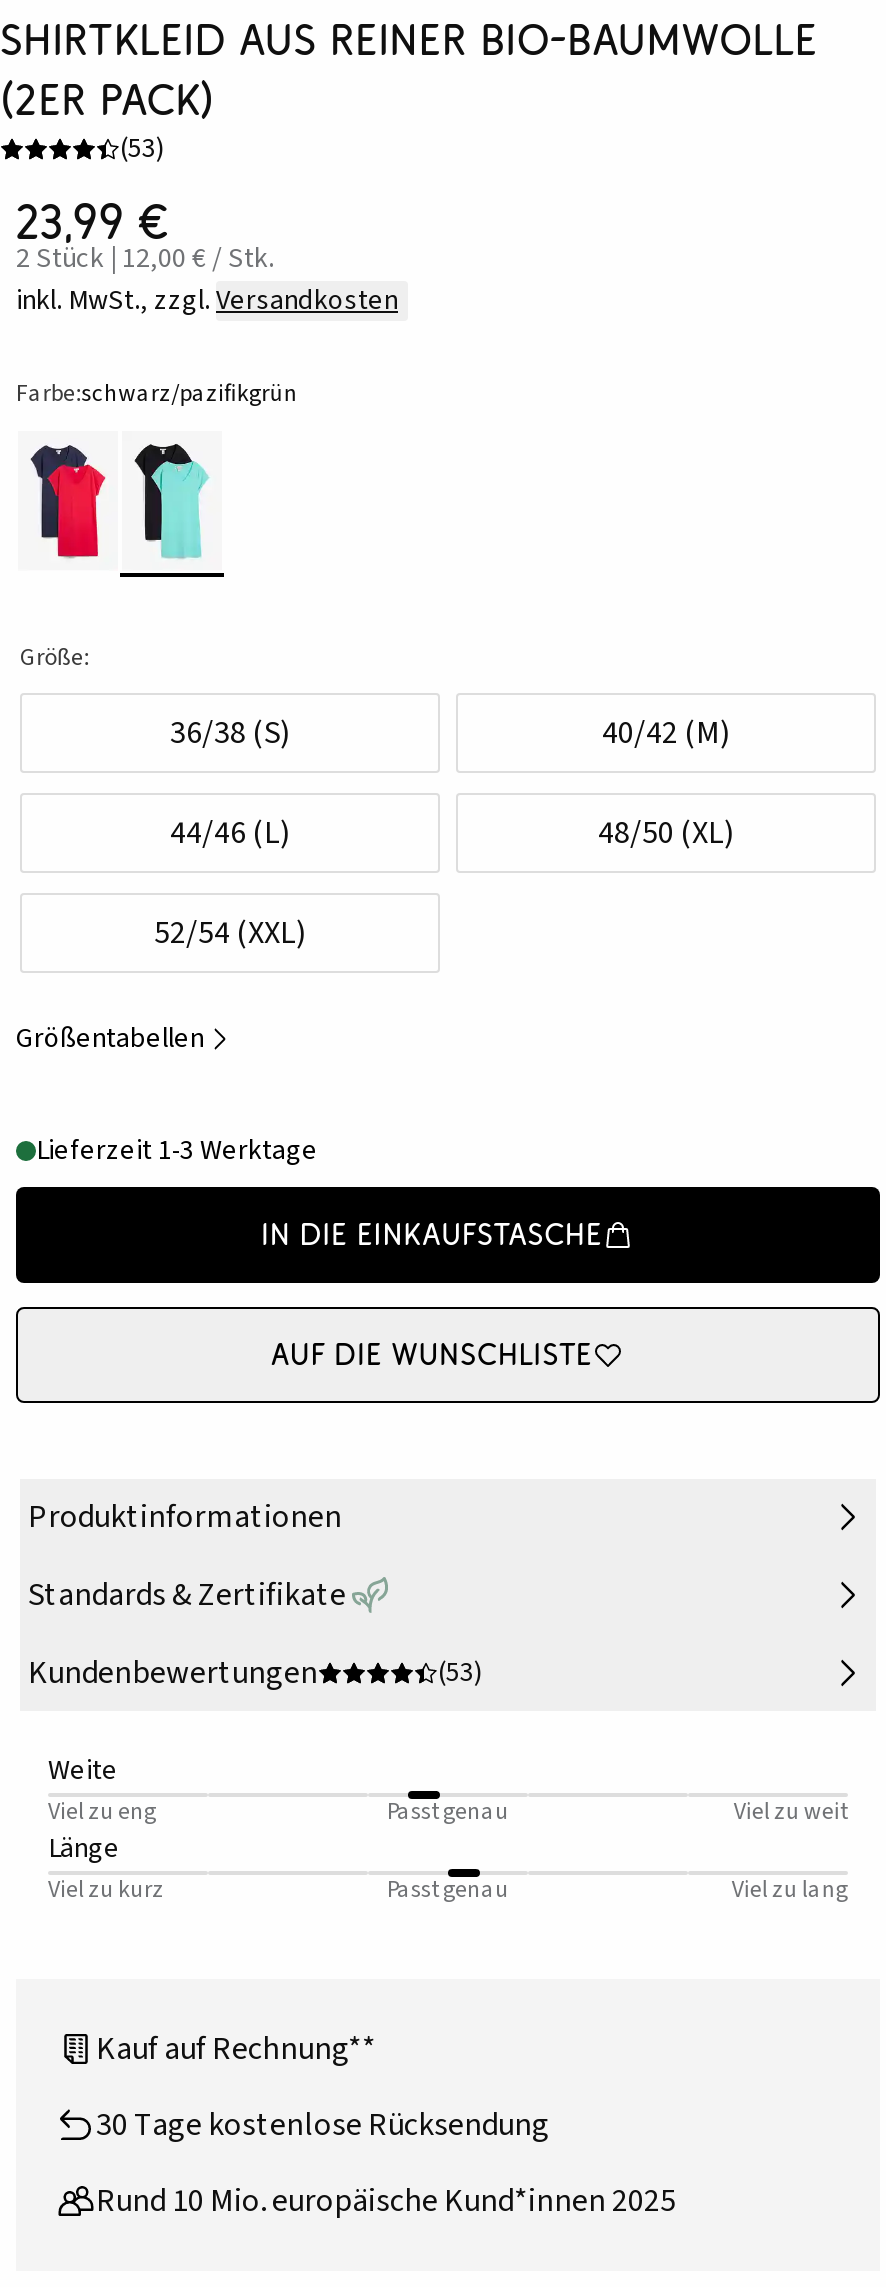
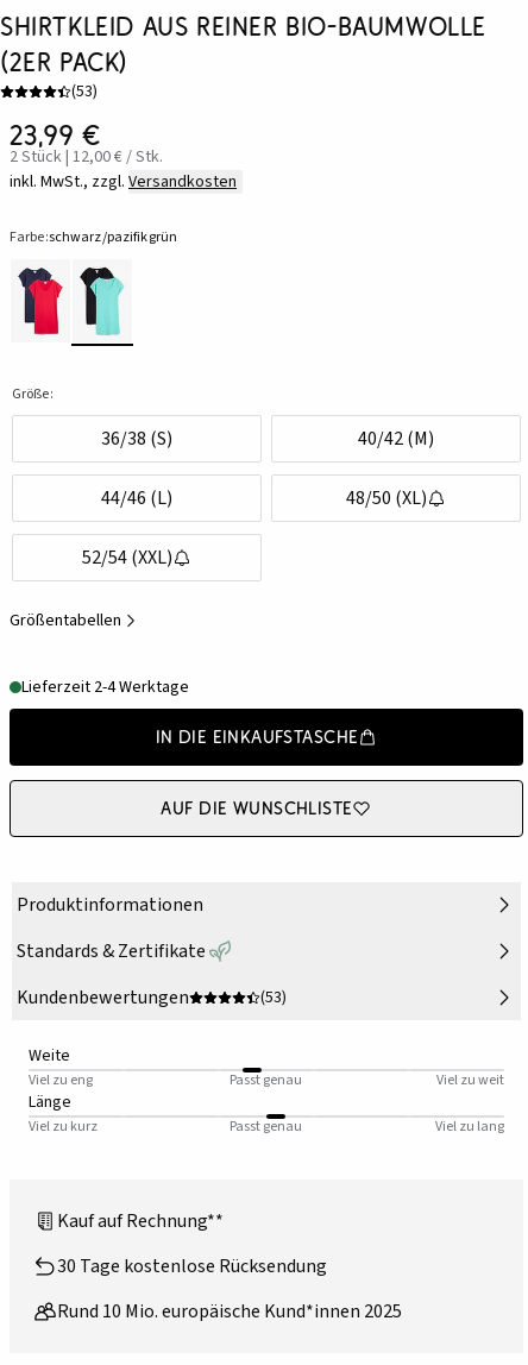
- Lieferzeit 1-3 Werktage
+ Lieferzeit 2-4 Werktage
